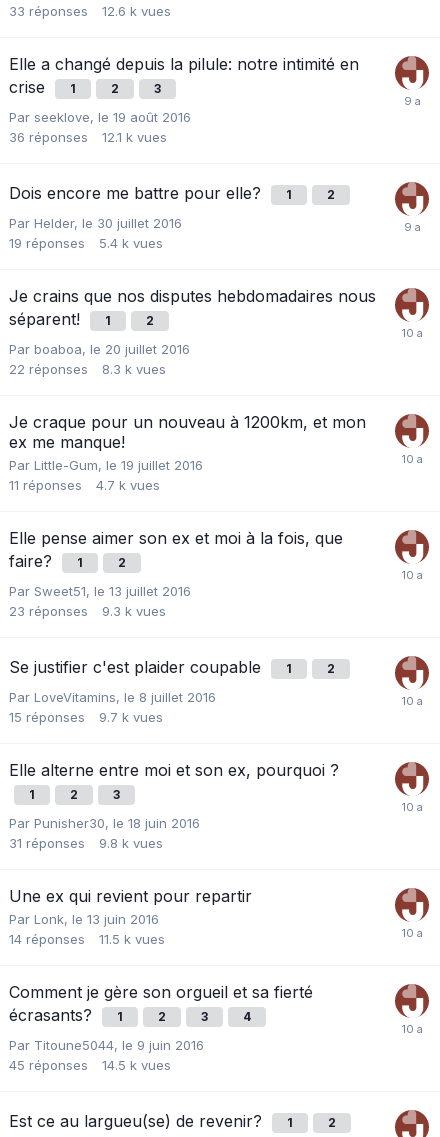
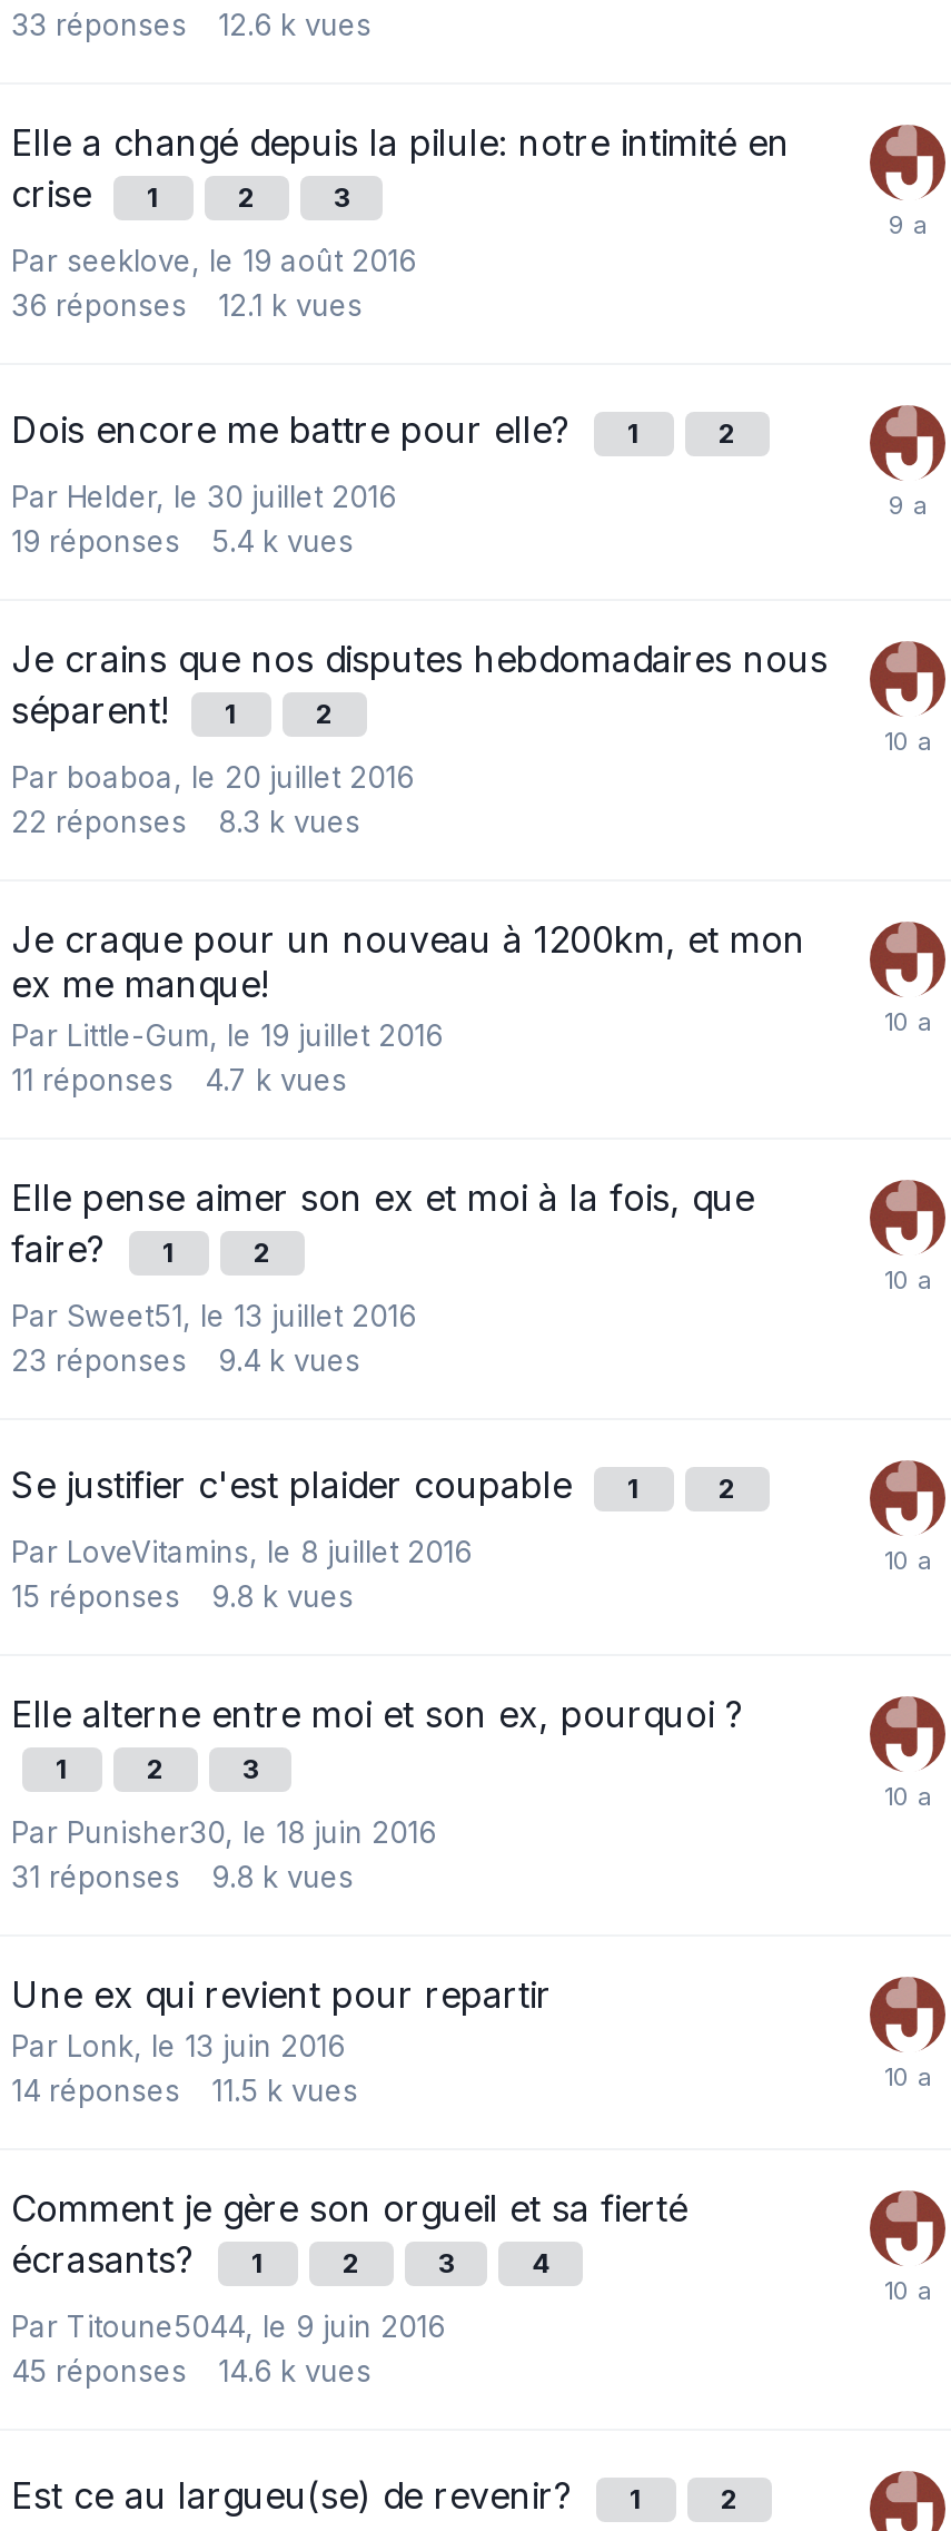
- 23 réponses 9.3 k vues
+ 23 réponses 9.4 k vues

- 15 réponses 9.7 k vues
+ 15 réponses 9.8 k vues

- 45 réponses 14.5 k vues
+ 45 réponses 14.6 k vues
